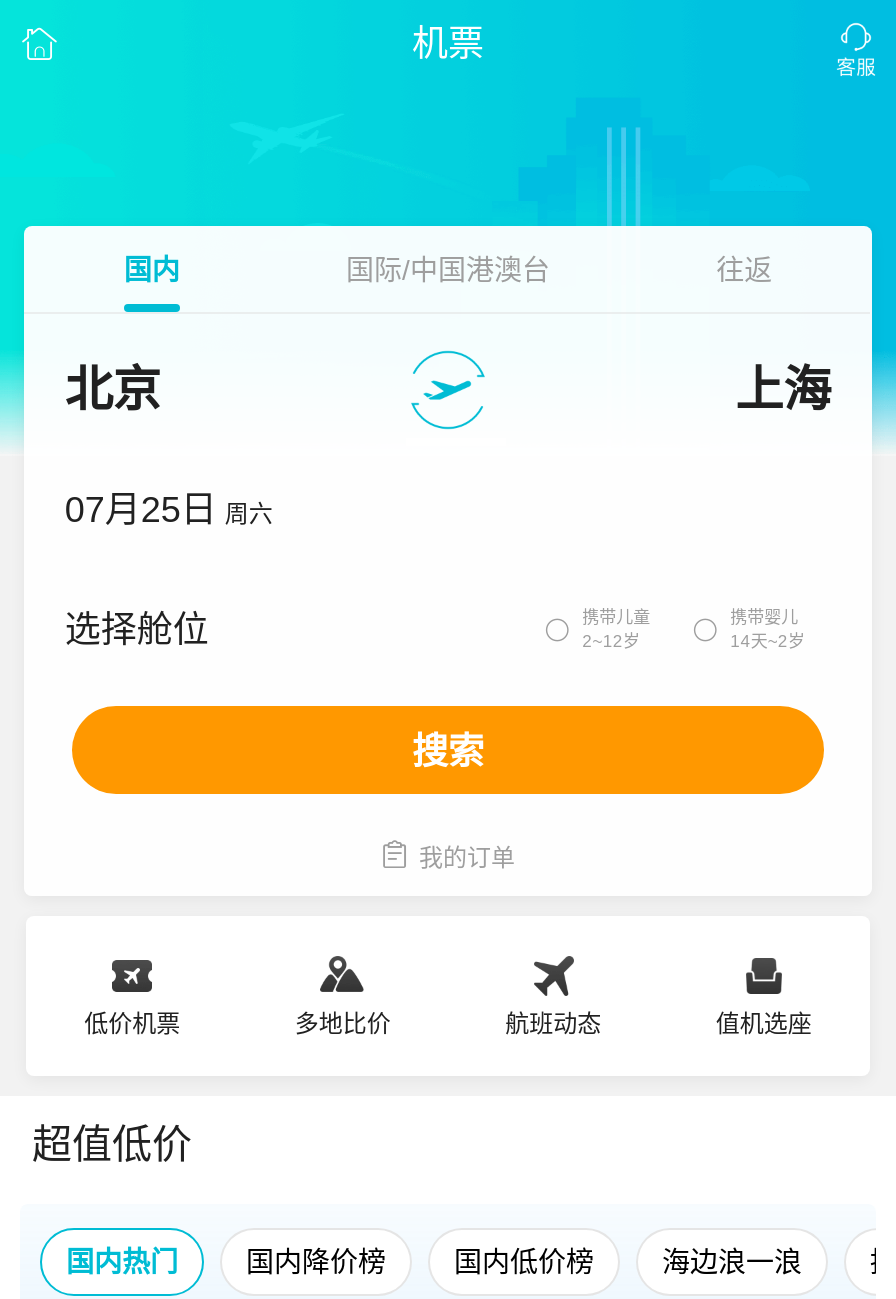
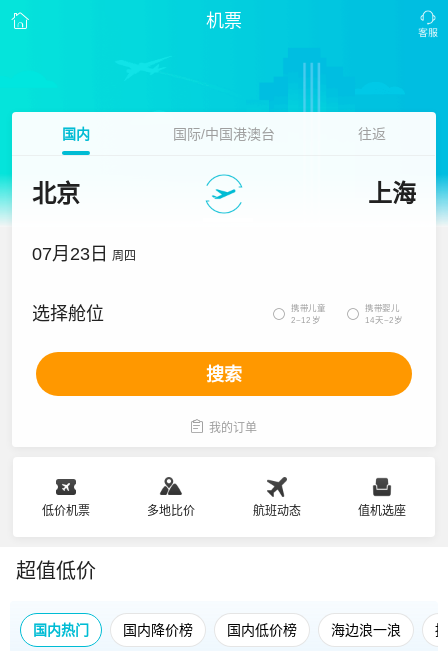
- 07月25日 周六
+ 07月23日 周四
